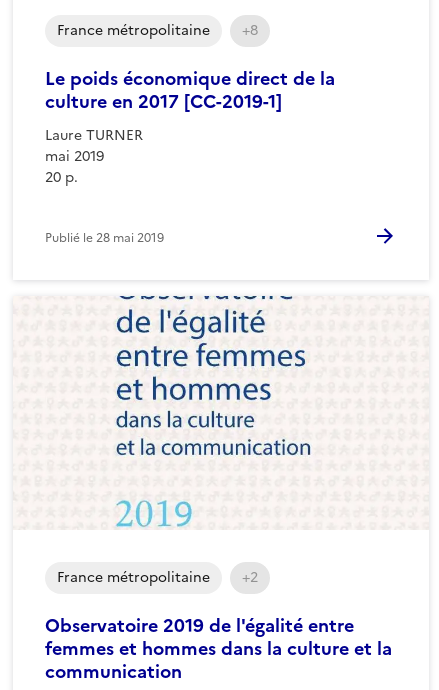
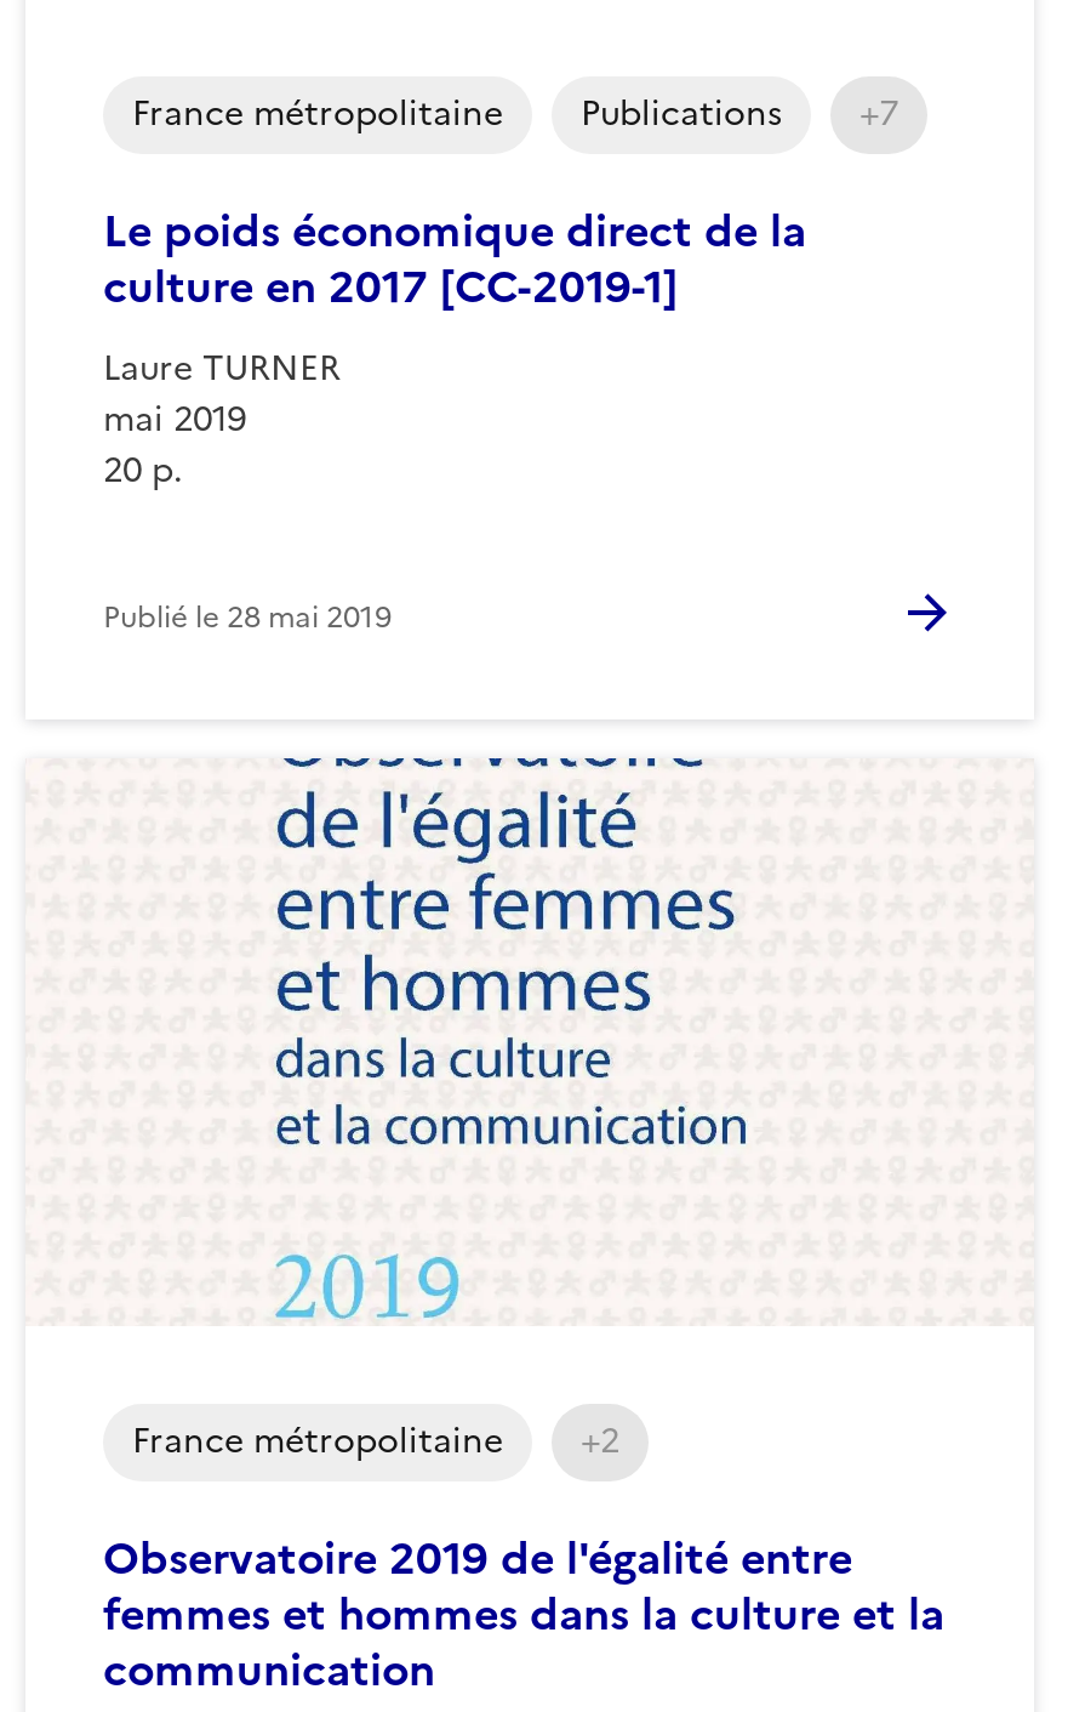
- +8
+ Publications
+ +7
